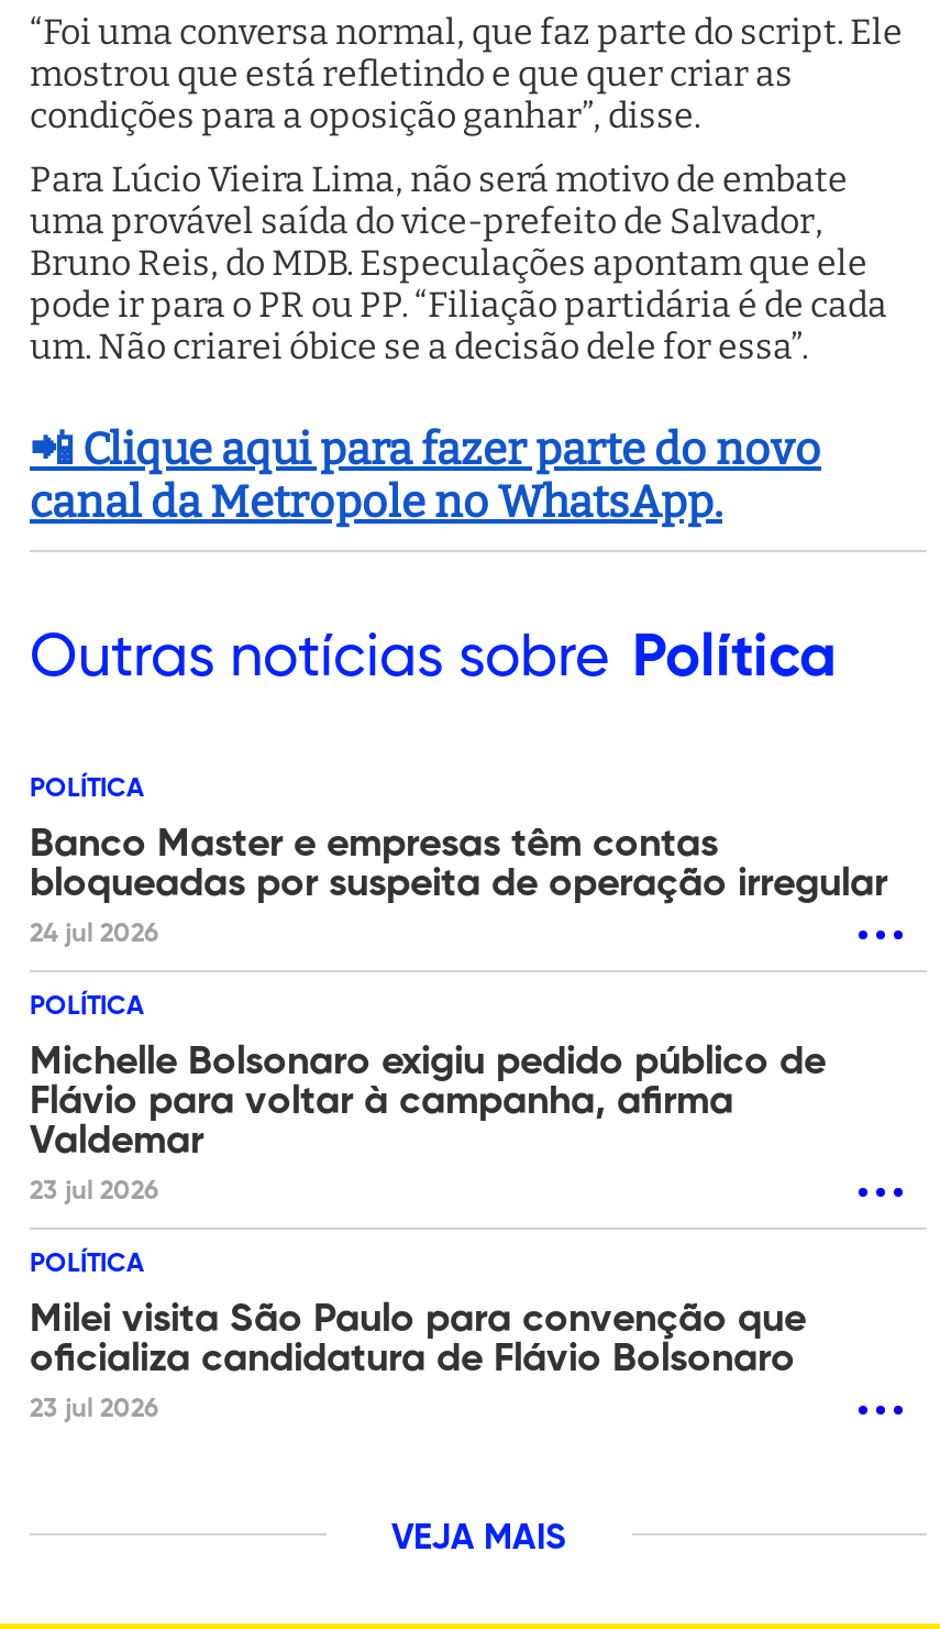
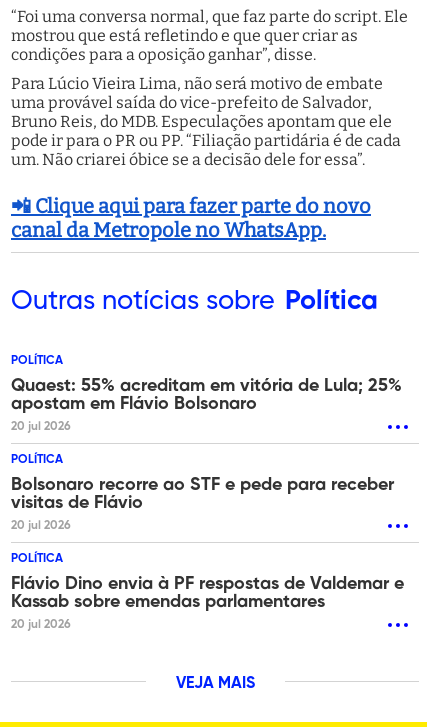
- Banco Master e empresas têm contas
- bloqueadas por suspeita de operação irregular
- 24 jul 2026
+ Quaest: 55% acreditam em vitória de Lula; 25%
+ apostam em Flávio Bolsonaro
+ 20 jul 2026

- Michelle Bolsonaro exigiu pedido público de
- Flávio para voltar à campanha, afirma
- Valdemar
- 23 jul 2026
+ Bolsonaro recorre ao STF e pede para receber
+ visitas de Flávio
+ 20 jul 2026

- Milei visita São Paulo para convenção que
- oficializa candidatura de Flávio Bolsonaro
- 23 jul 2026
+ Flávio Dino envia à PF respostas de Valdemar e
+ Kassab sobre emendas parlamentares
+ 20 jul 2026
